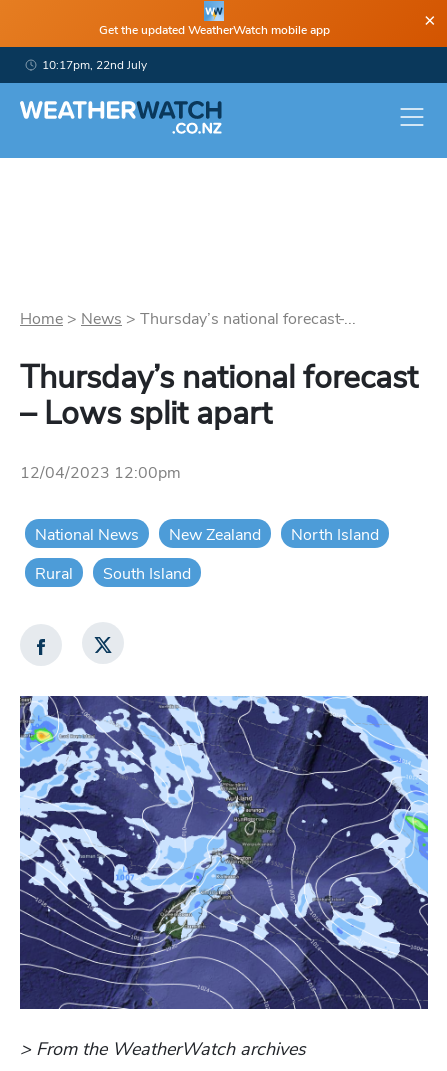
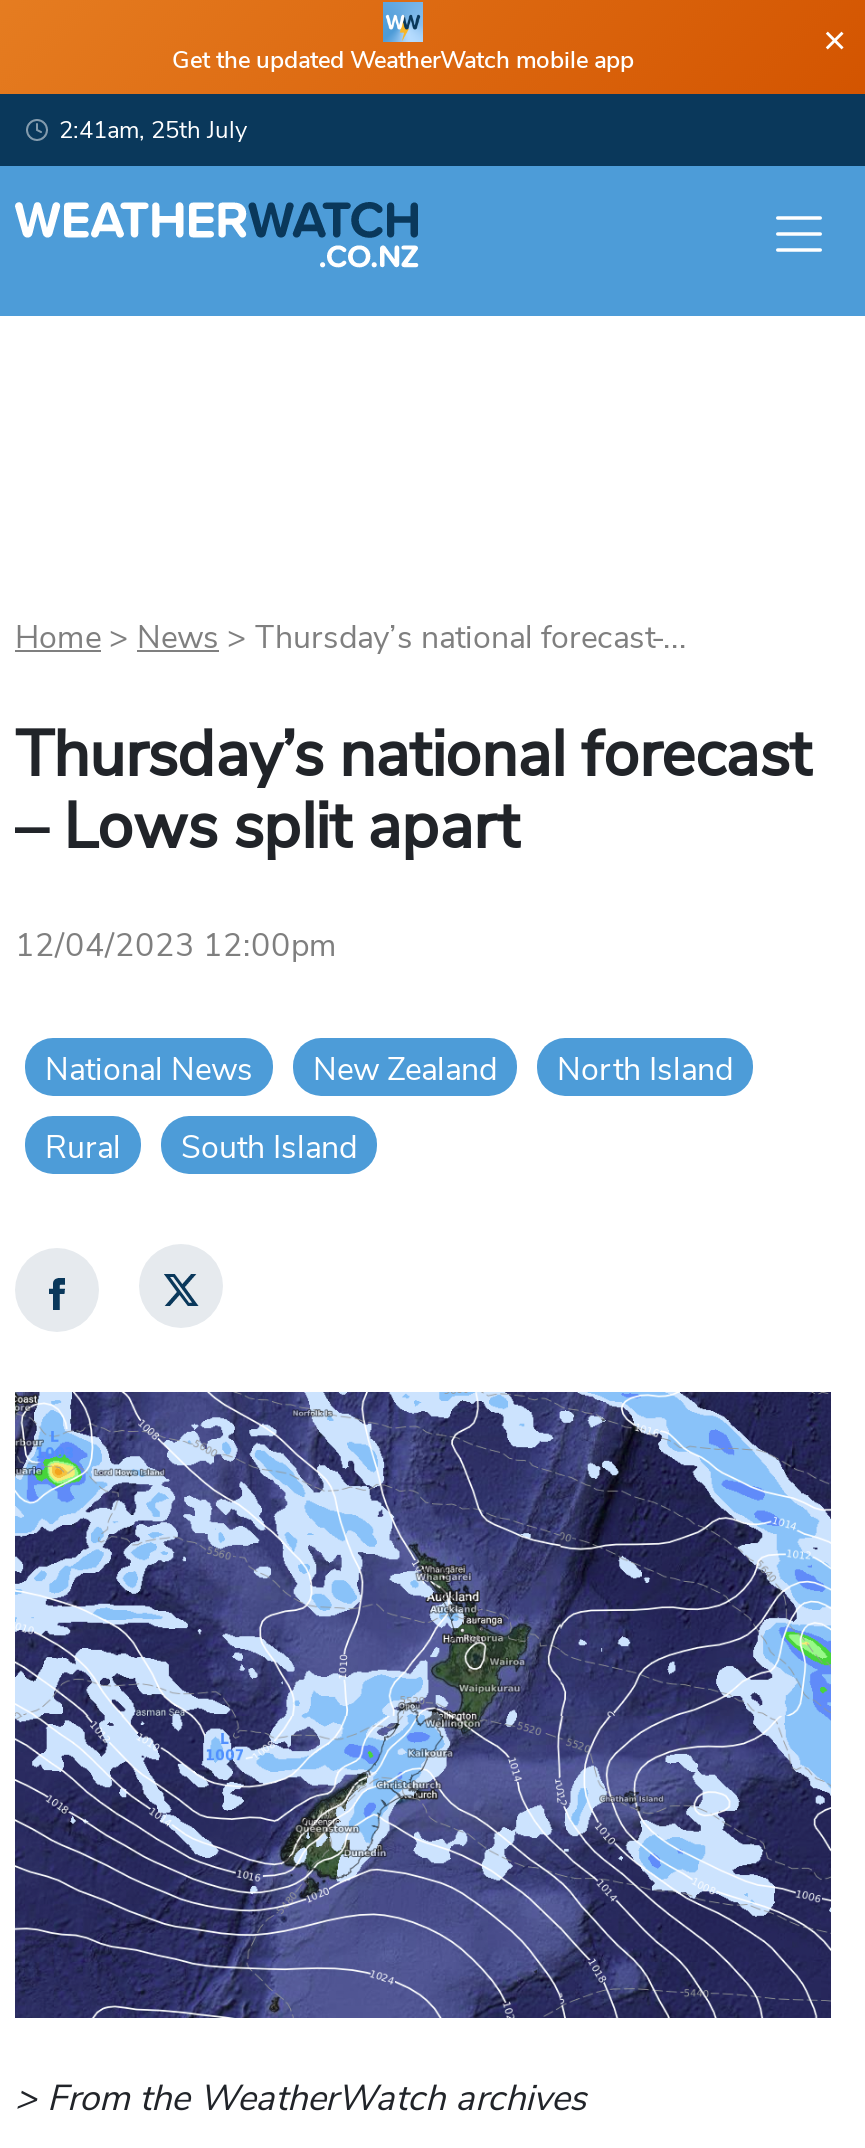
- 10:17pm, 22nd July
+ 2:41am, 25th July
